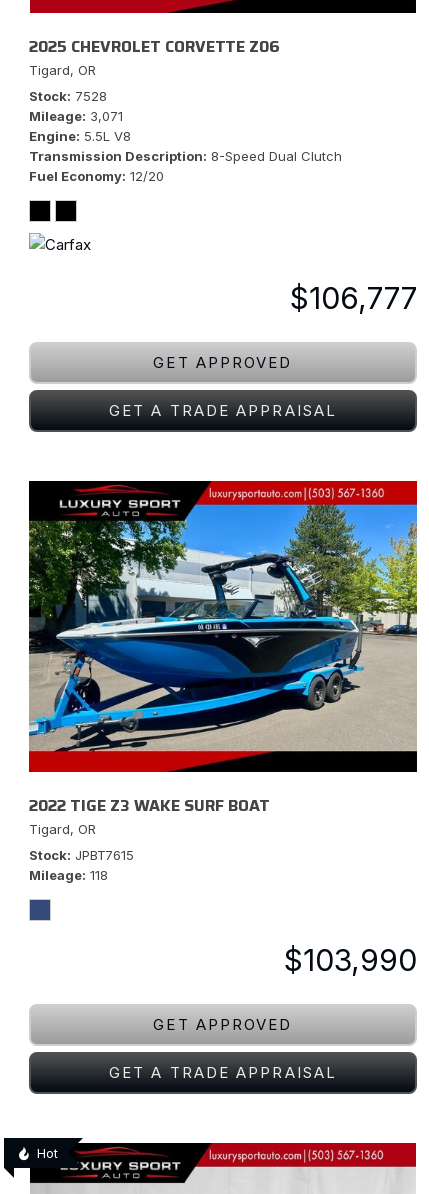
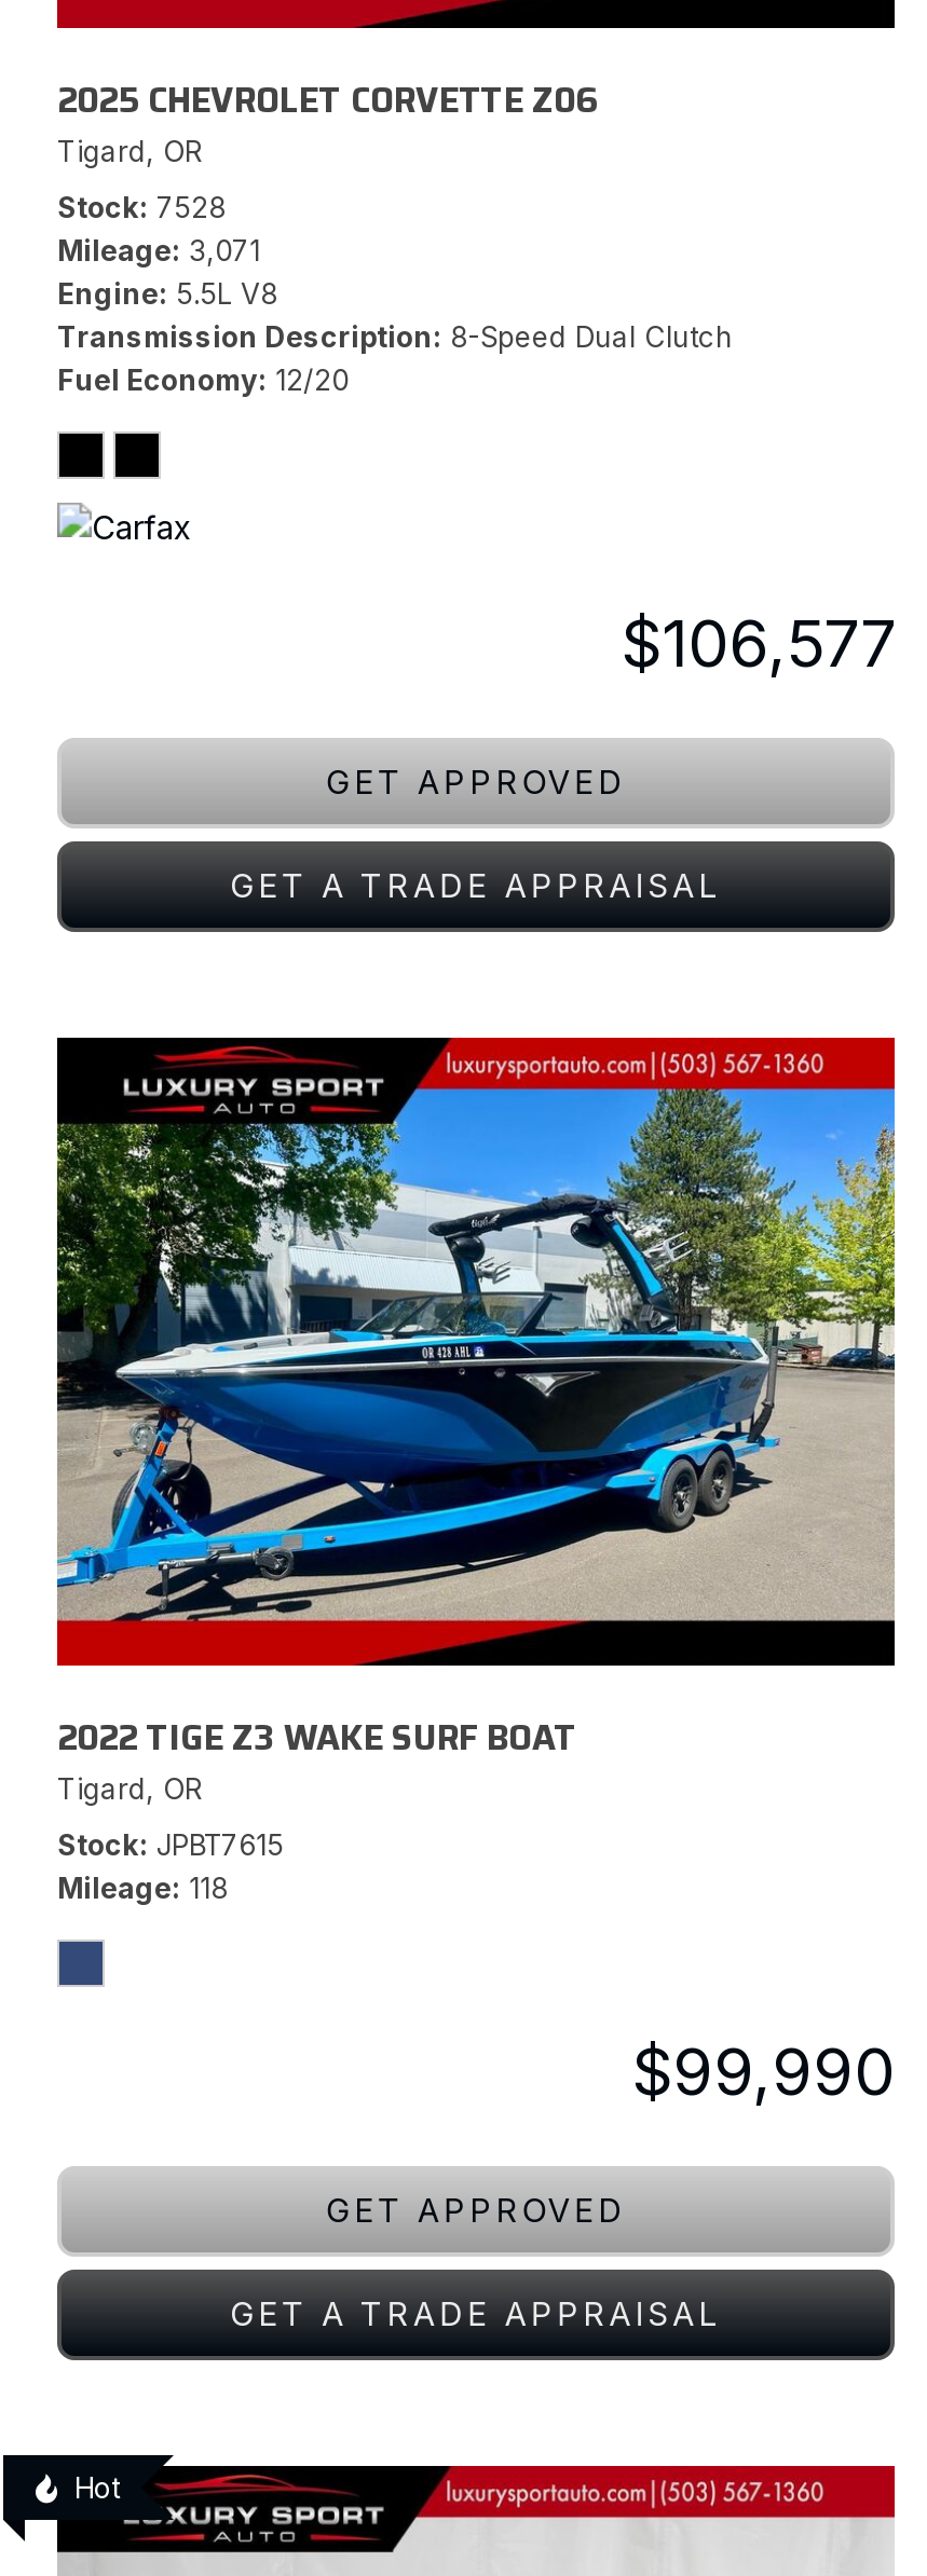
- $106,777
+ $106,577

- $103,990
+ $99,990
